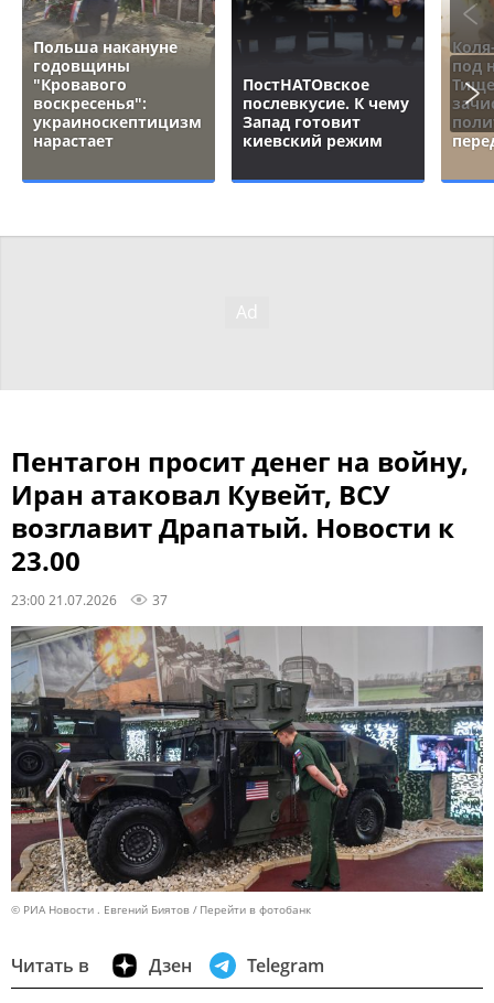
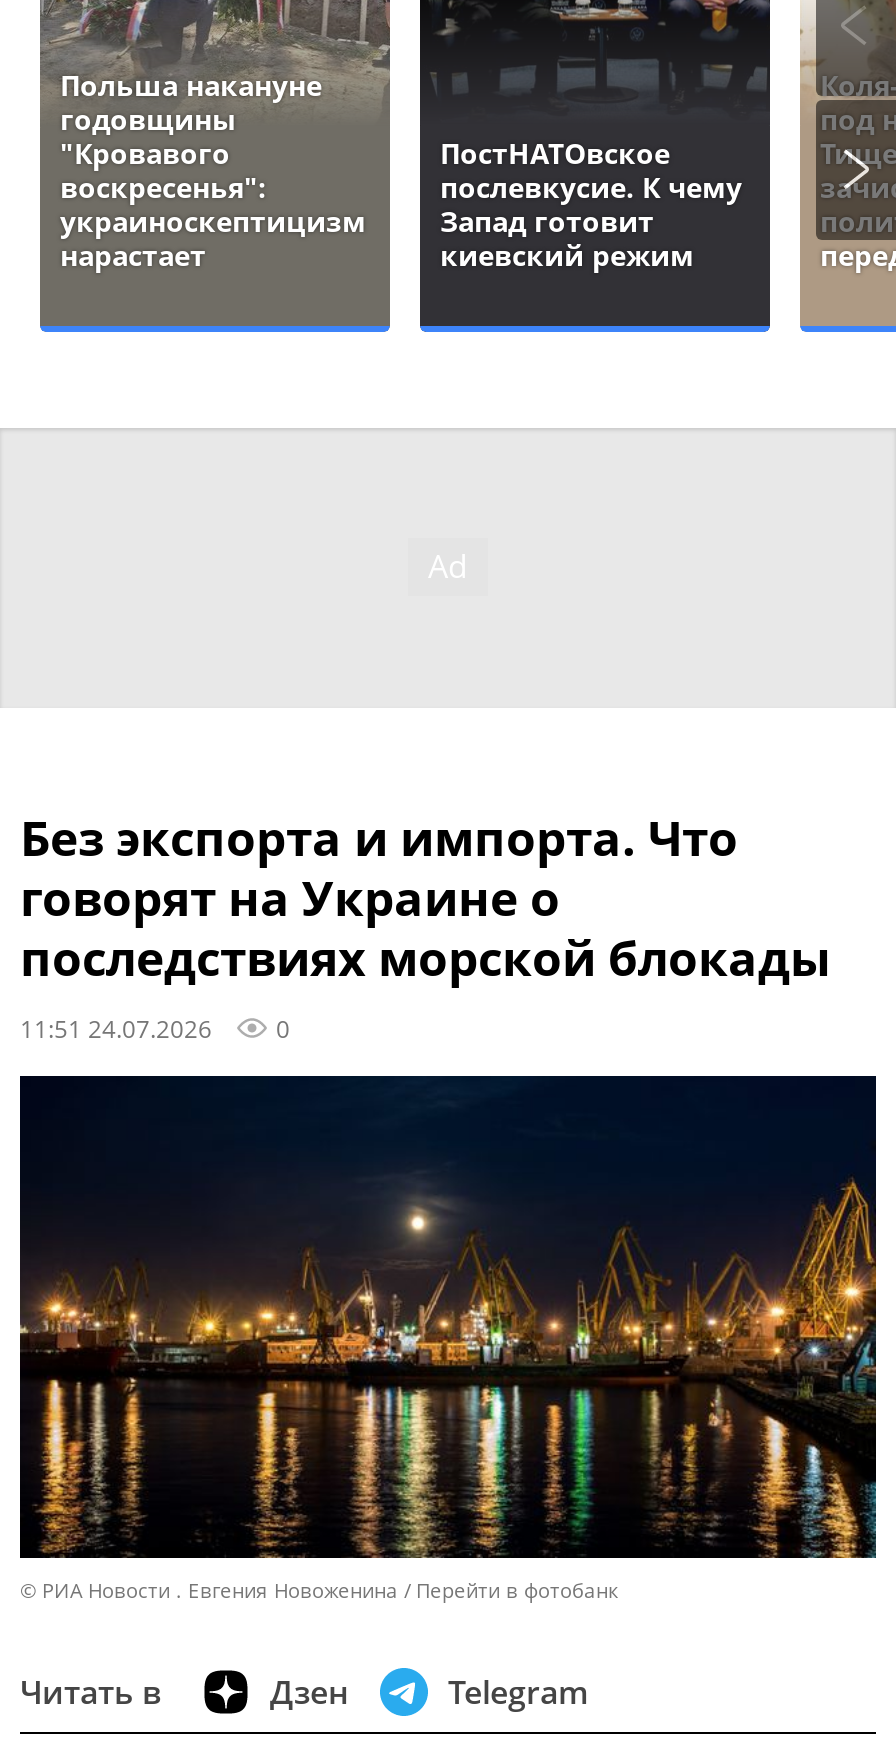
- Пентагон просит денег на войну,
- Иран атаковал Кувейт, ВСУ
- возглавит Драпатый. Новости к
- 23.00
- 23:00 21.07.2026
- 37
+ Без экспорта и импорта. Что
+ говорят на Украине о
+ последствиях морской блокады
+ 11:51 24.07.2026
+ 0

- [image]
- © РИА Новости . Евгений Биятов
+ [image]
+ © РИА Новости . Евгения Новоженина
